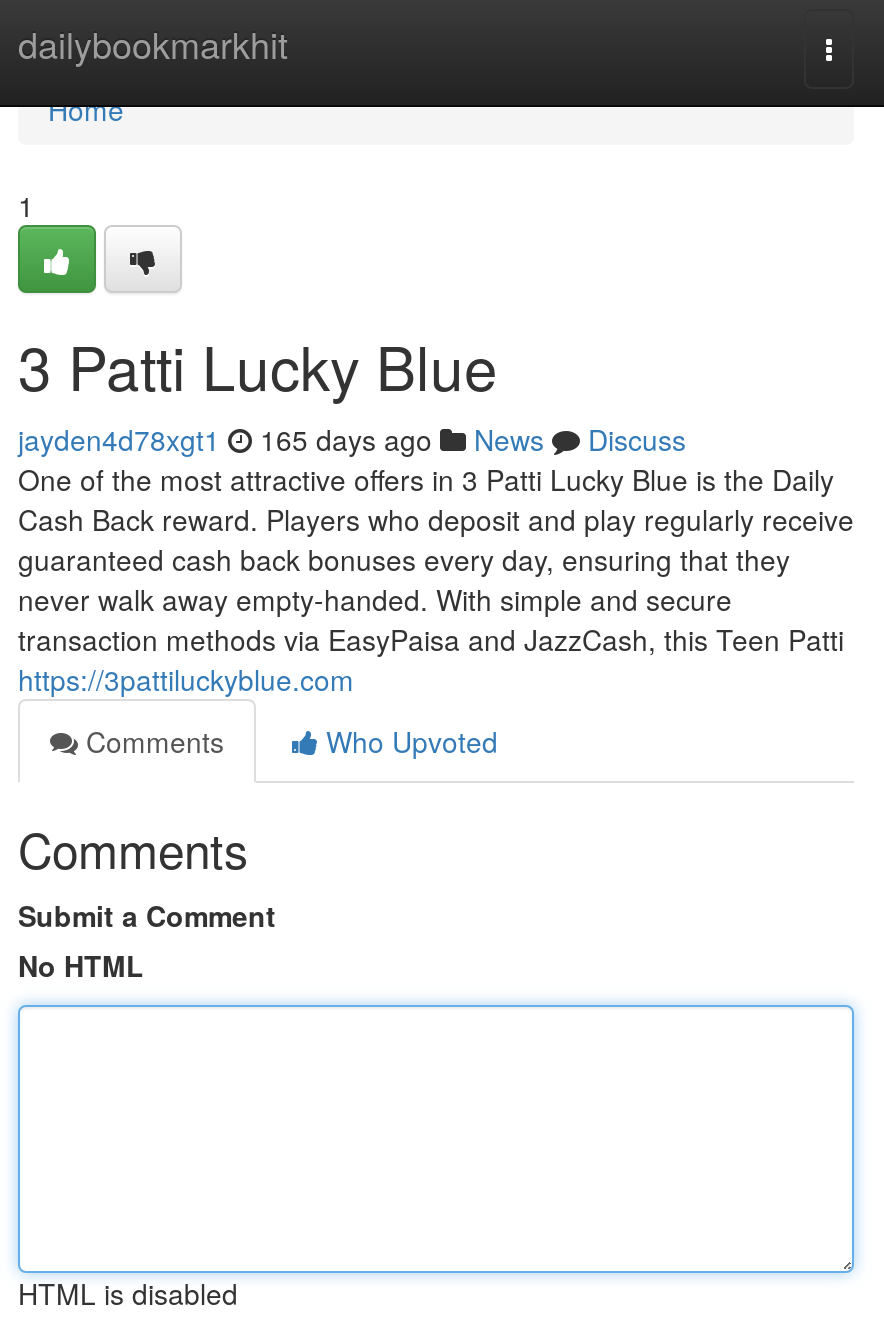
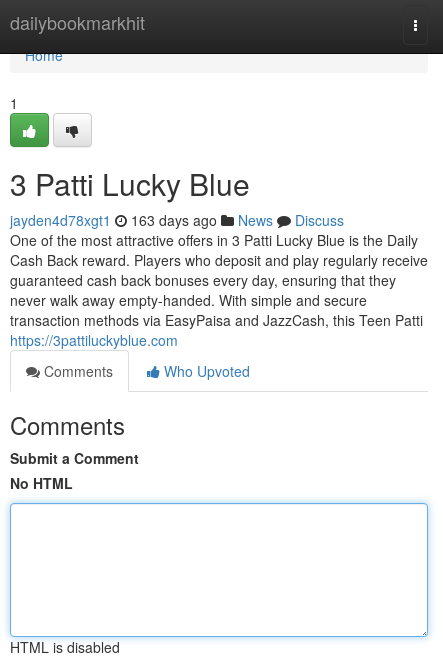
- jayden4d78xgt1 165 days ago News Discuss
+ jayden4d78xgt1 163 days ago News Discuss
